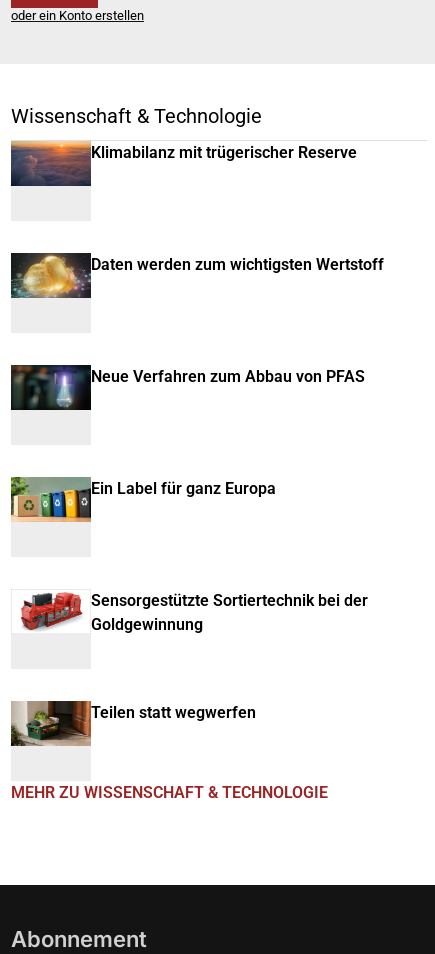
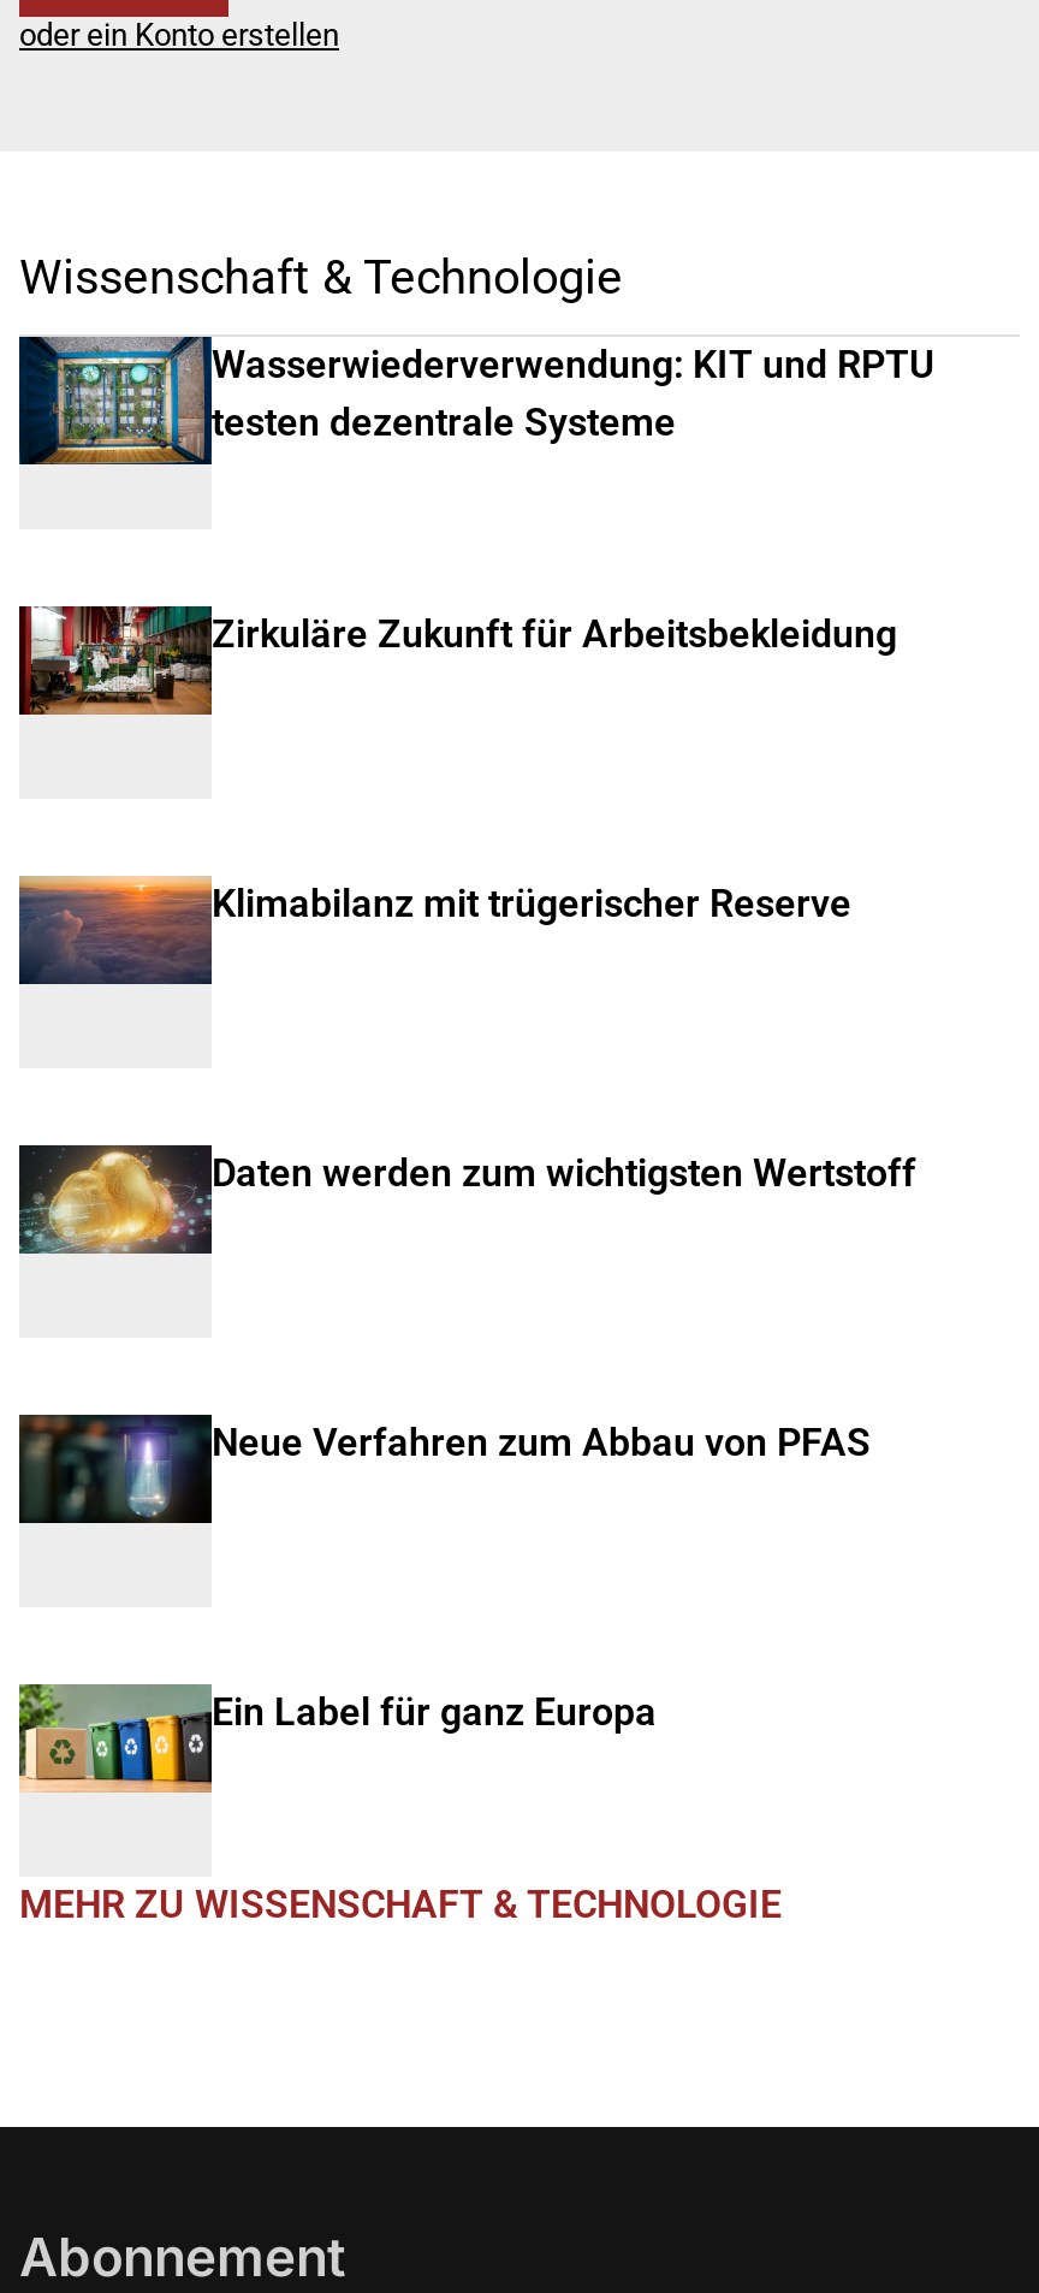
+ [image]
+ Wasserwiederverwendung: KIT und RPTU
+ testen dezentrale Systeme

+ [image]
+ Zirkuläre Zukunft für Arbeitsbekleidung

moved down: [image] | Klimabilanz mit trügerischer Reserve | Daten werden zum wichtigsten Wertstoff | Neue Verfahren zum Abbau von PFAS | Ein Label für ganz Europa

moved down: [image]

- [image]
- Sensorgestützte Sortiertechnik bei der
- Goldgewinnung

- [image]
- Teilen statt wegwerfen
